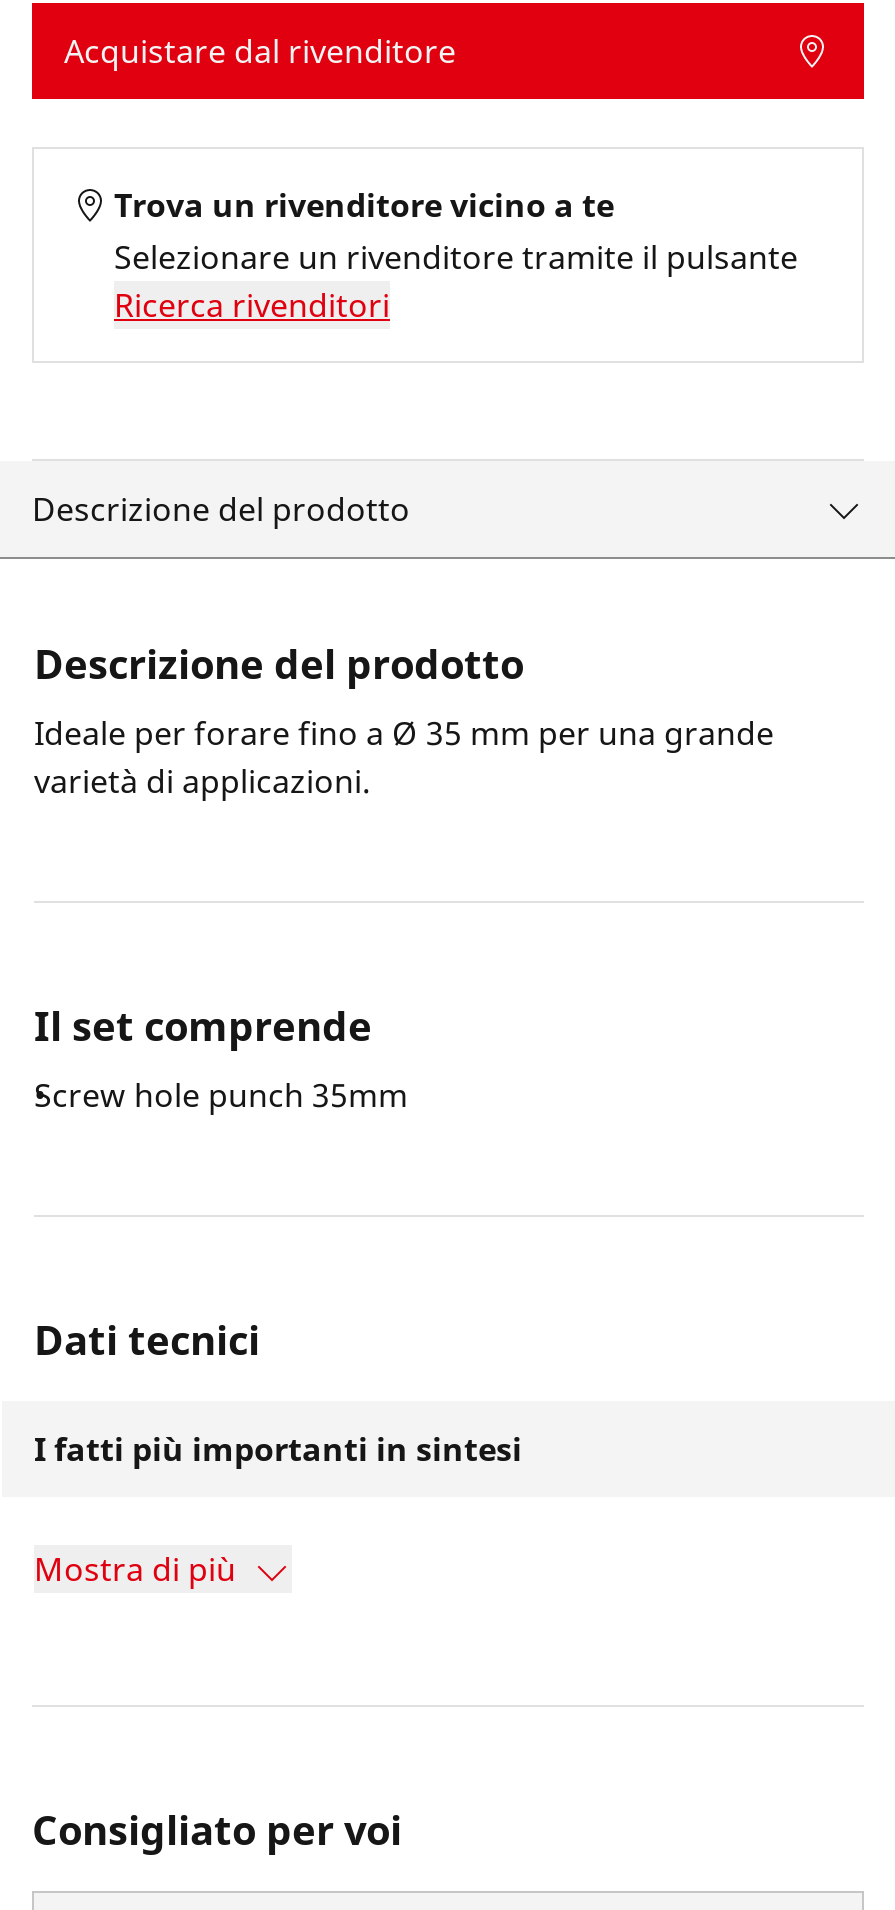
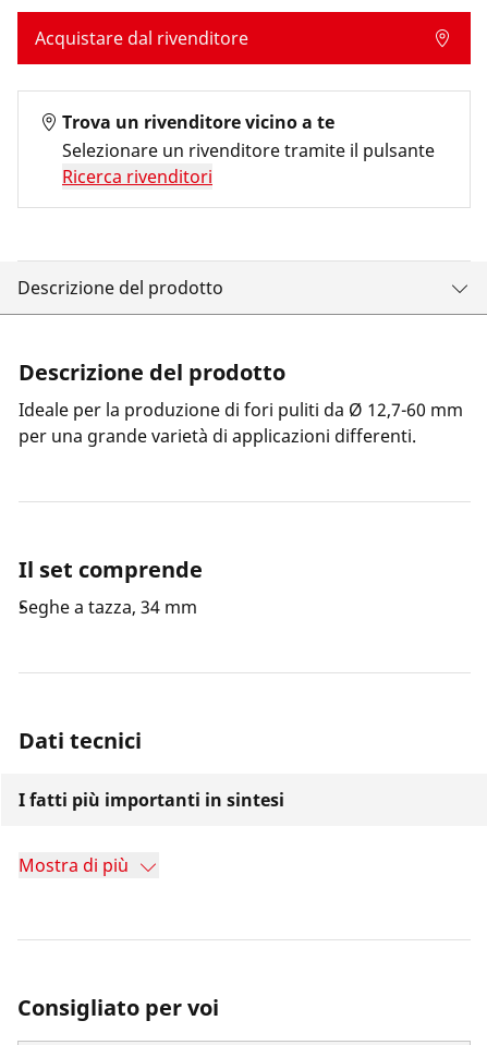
- Ideale per forare fino a Ø 35 mm per una grande
- varietà di applicazioni.
+ Ideale per la produzione di fori puliti da Ø 12,7-60 mm
+ per una grande varietà di applicazioni differenti.

- Screw hole punch 35mm
+ Seghe a tazza, 34 mm
